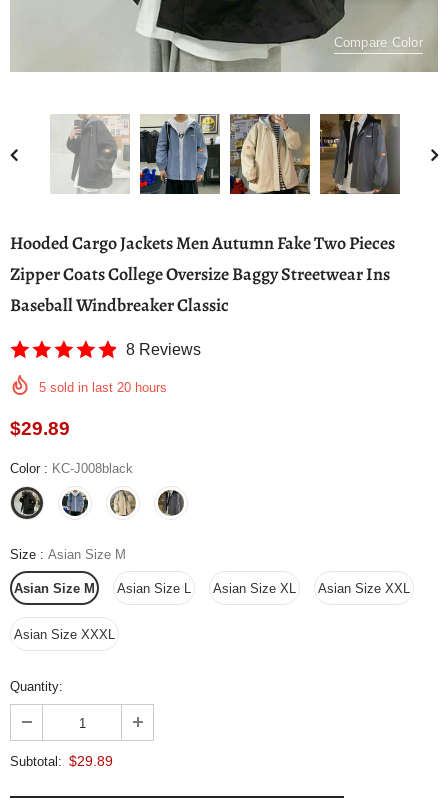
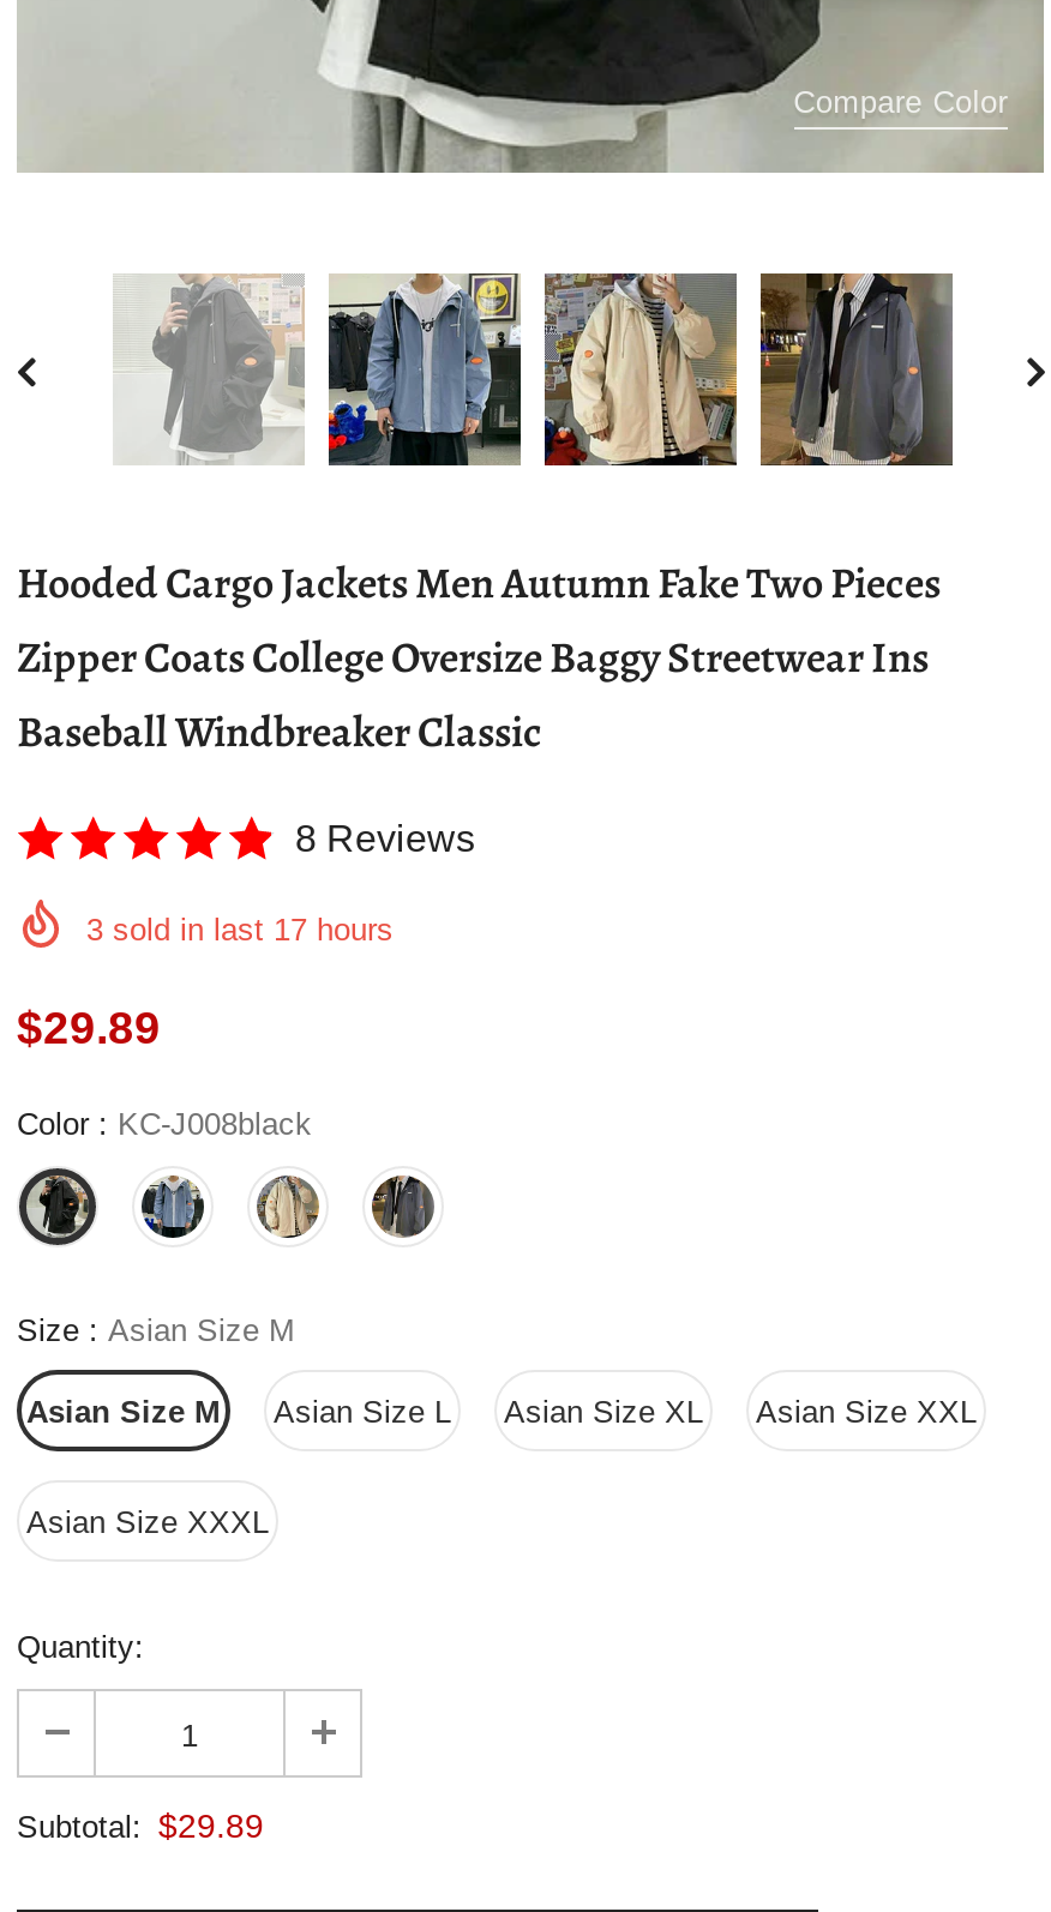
- 5 sold in last 20 hours
+ 3 sold in last 17 hours
